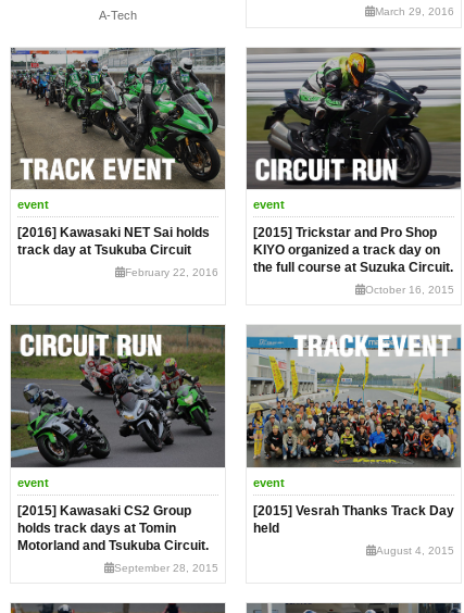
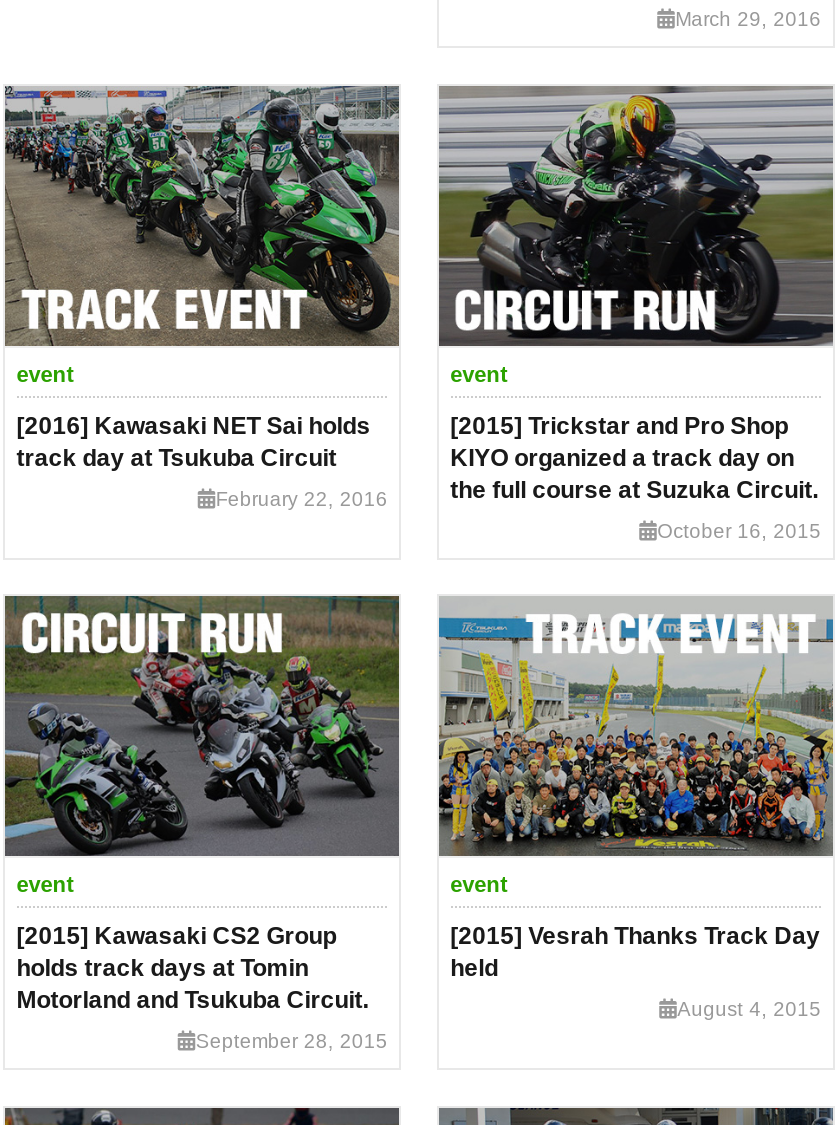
- A-Tech
